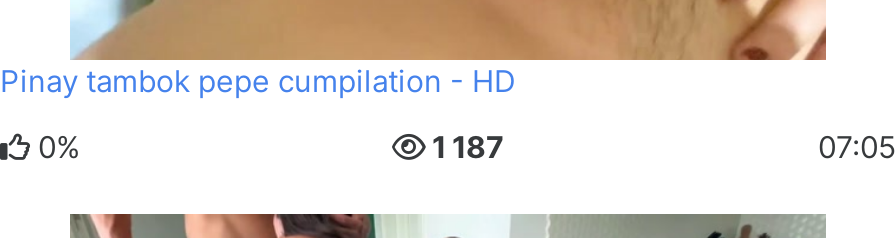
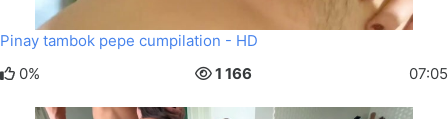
- 1 187
+ 1 166
